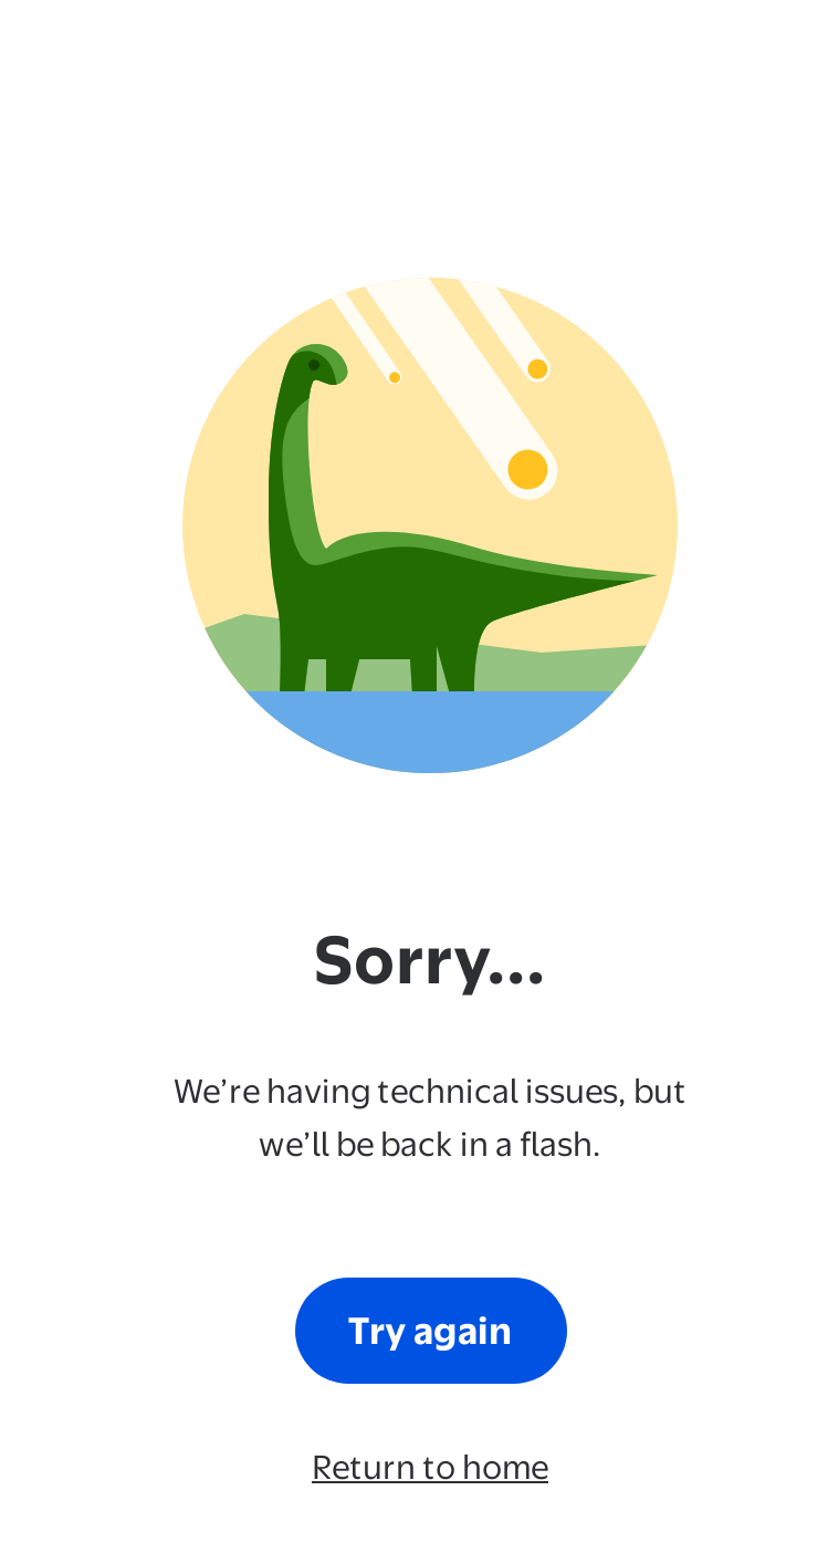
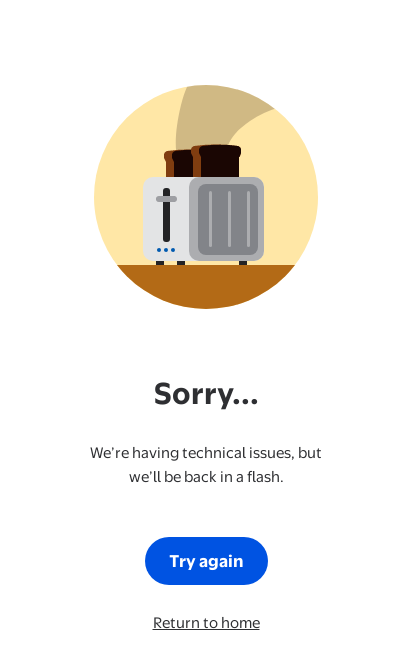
- [image]
+ [image]
